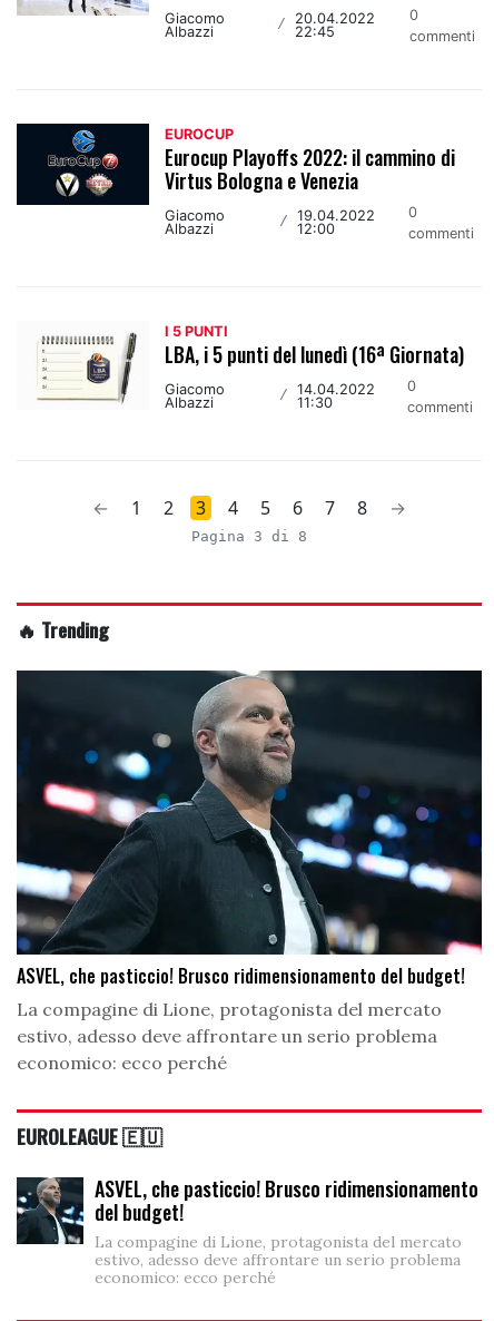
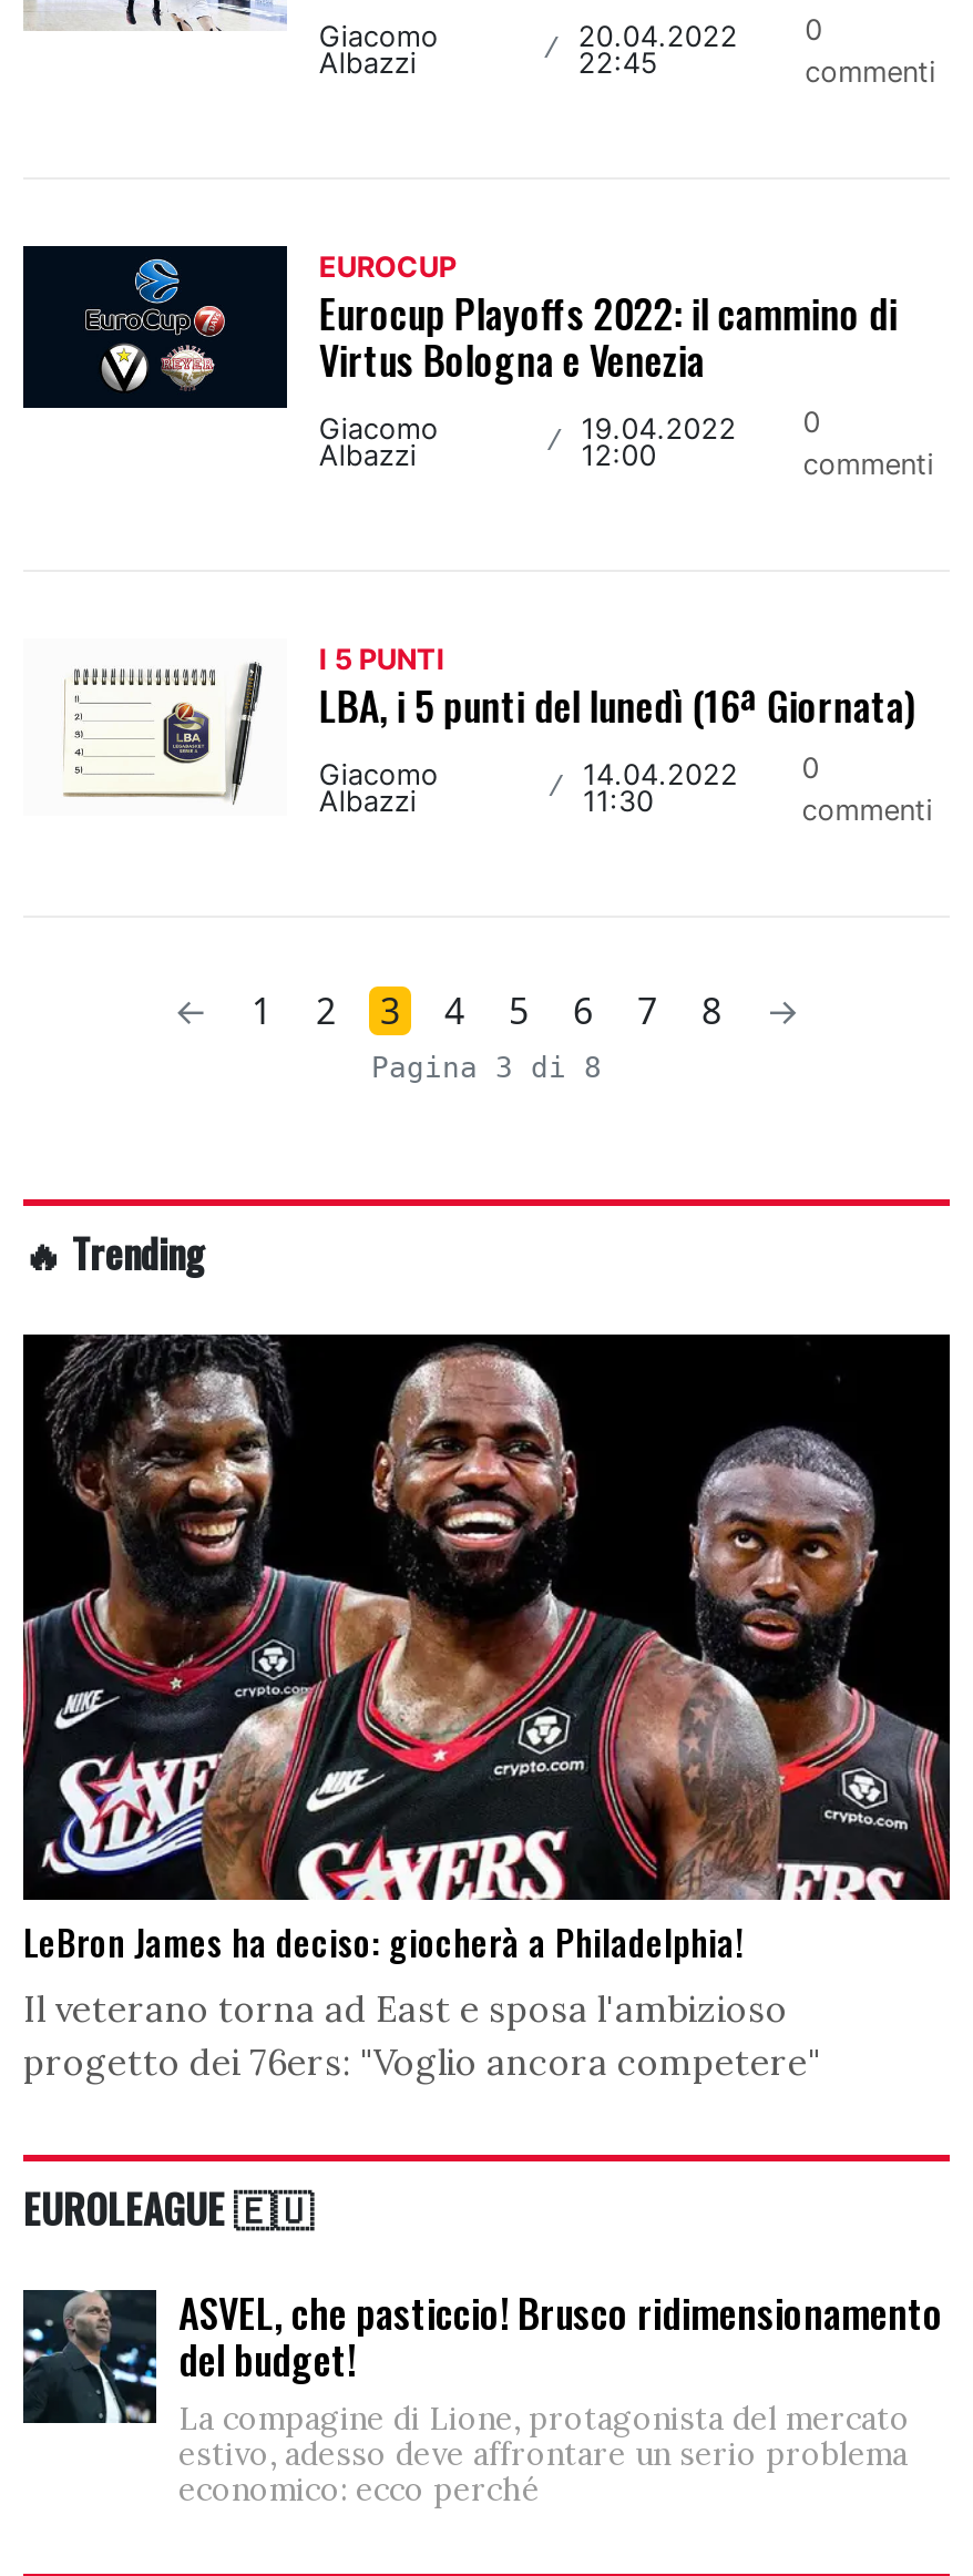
- [image]
- ASVEL, che pasticcio! Brusco ridimensionamento del budget!
- La compagine di Lione, protagonista del mercato
- estivo, adesso deve affrontare un serio problema
- economico: ecco perché
+ [image]
+ LeBron James ha deciso: giocherà a Philadelphia!
+ Il veterano torna ad East e sposa l'ambizioso
+ progetto dei 76ers: "Voglio ancora competere"
